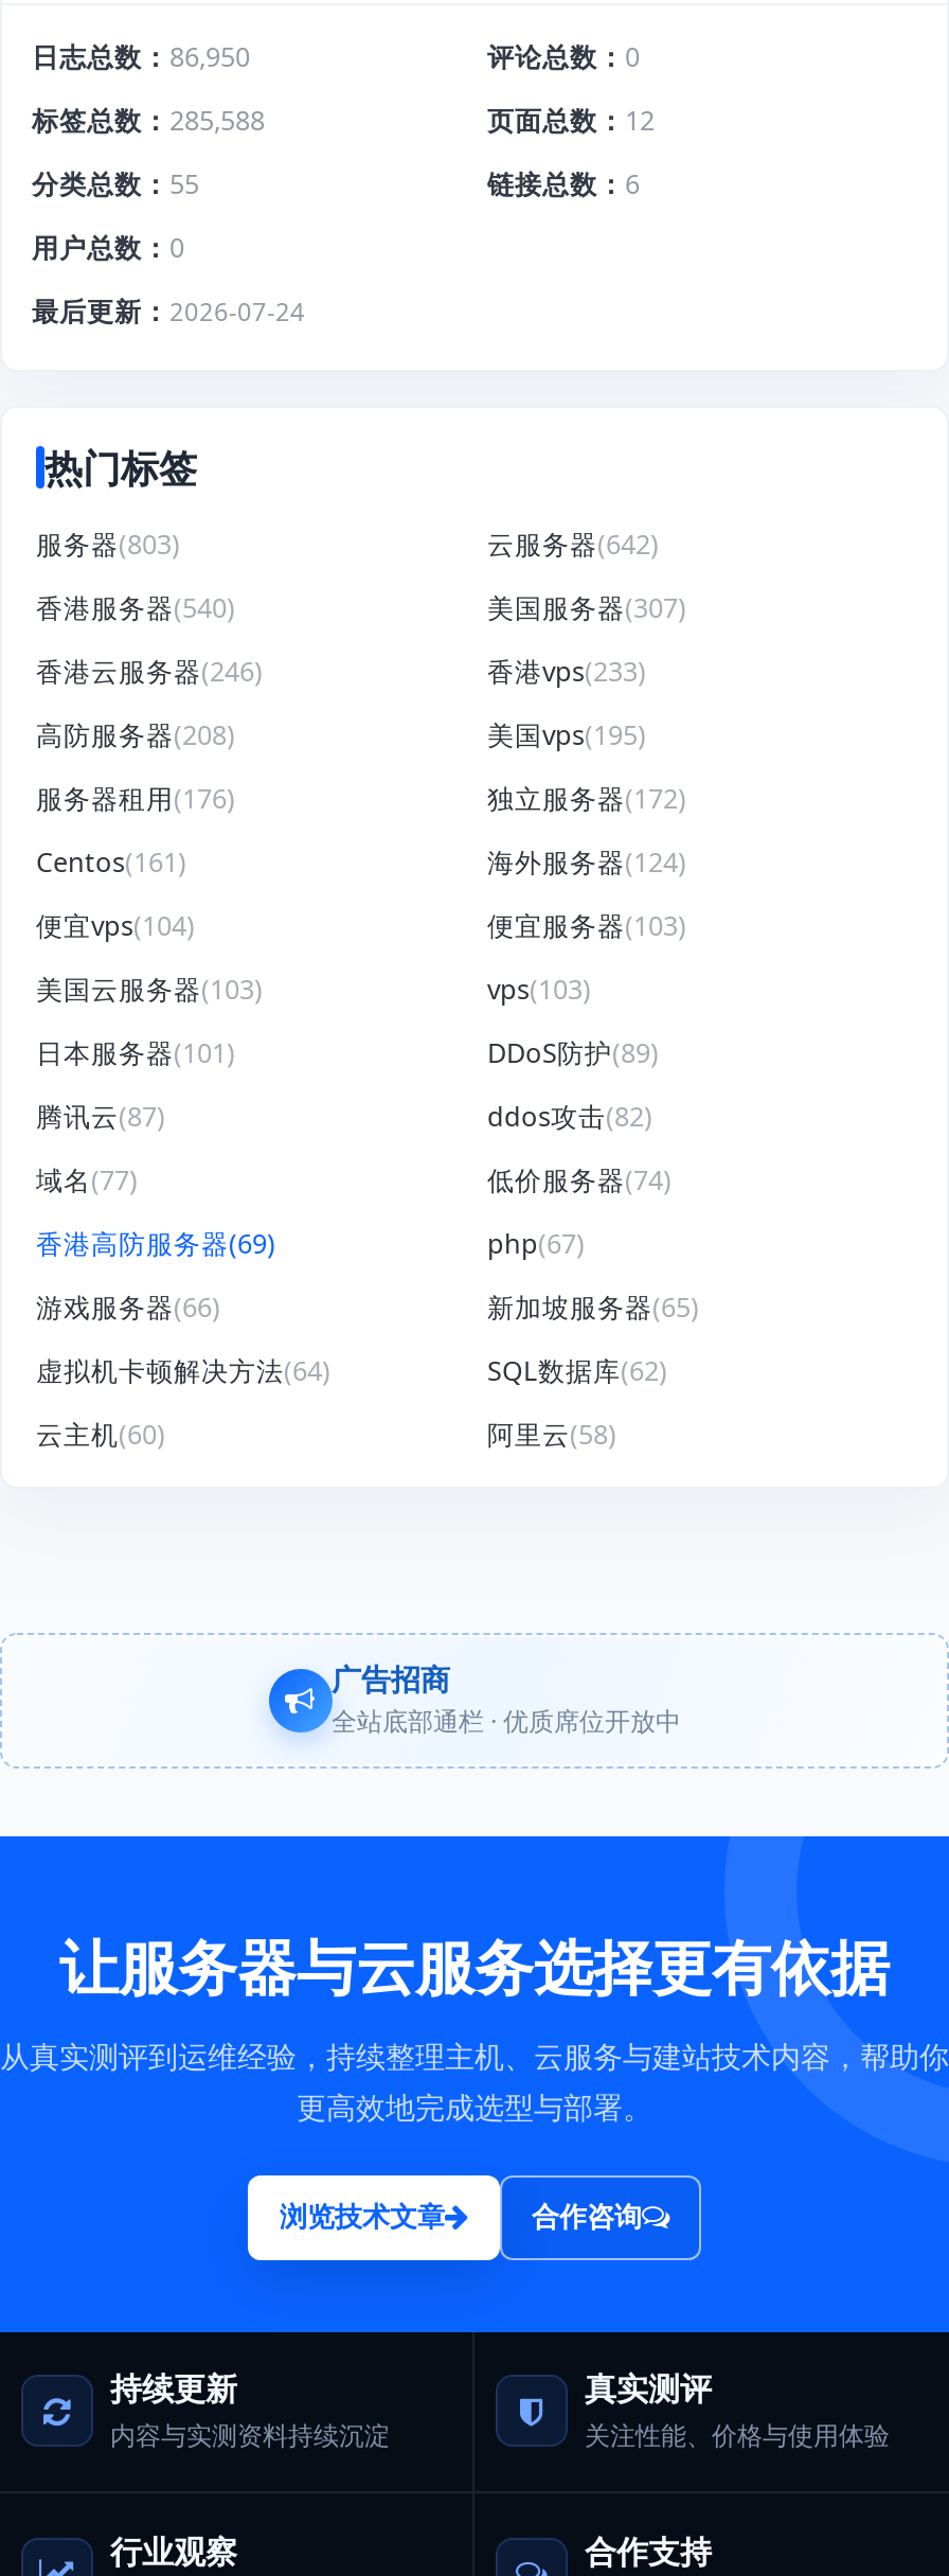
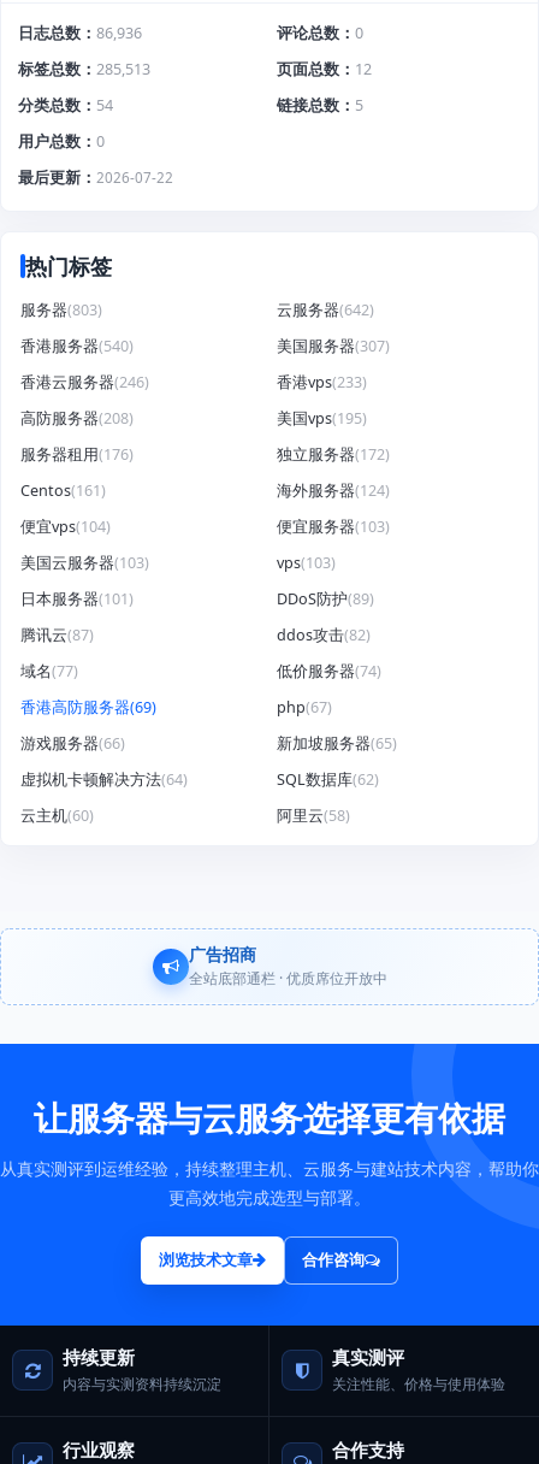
- 日志总数 86,950
+ 日志总数 86,936

- 标签总数 285,588
+ 标签总数 285,513

- 分类总数 55
+ 分类总数 54

- 链接总数 6
+ 链接总数 5

- 最后更新 2026-07-24
+ 最后更新 2026-07-22
